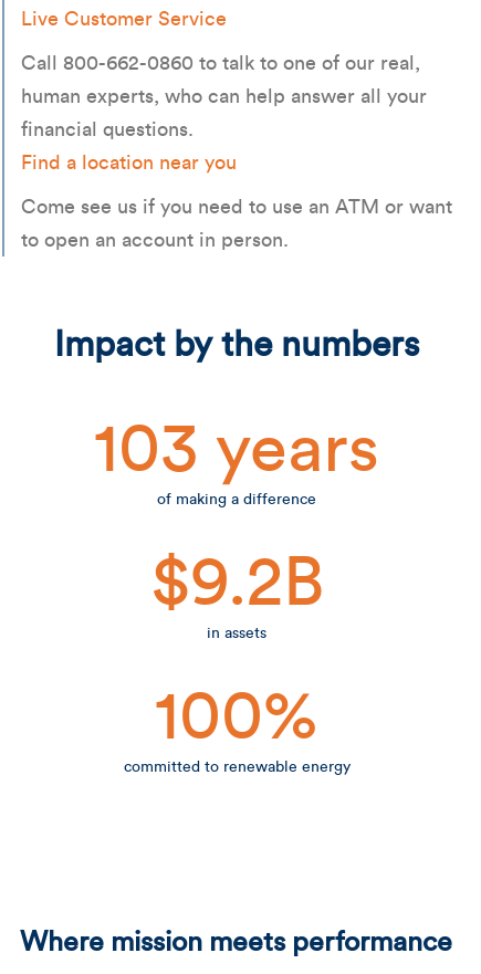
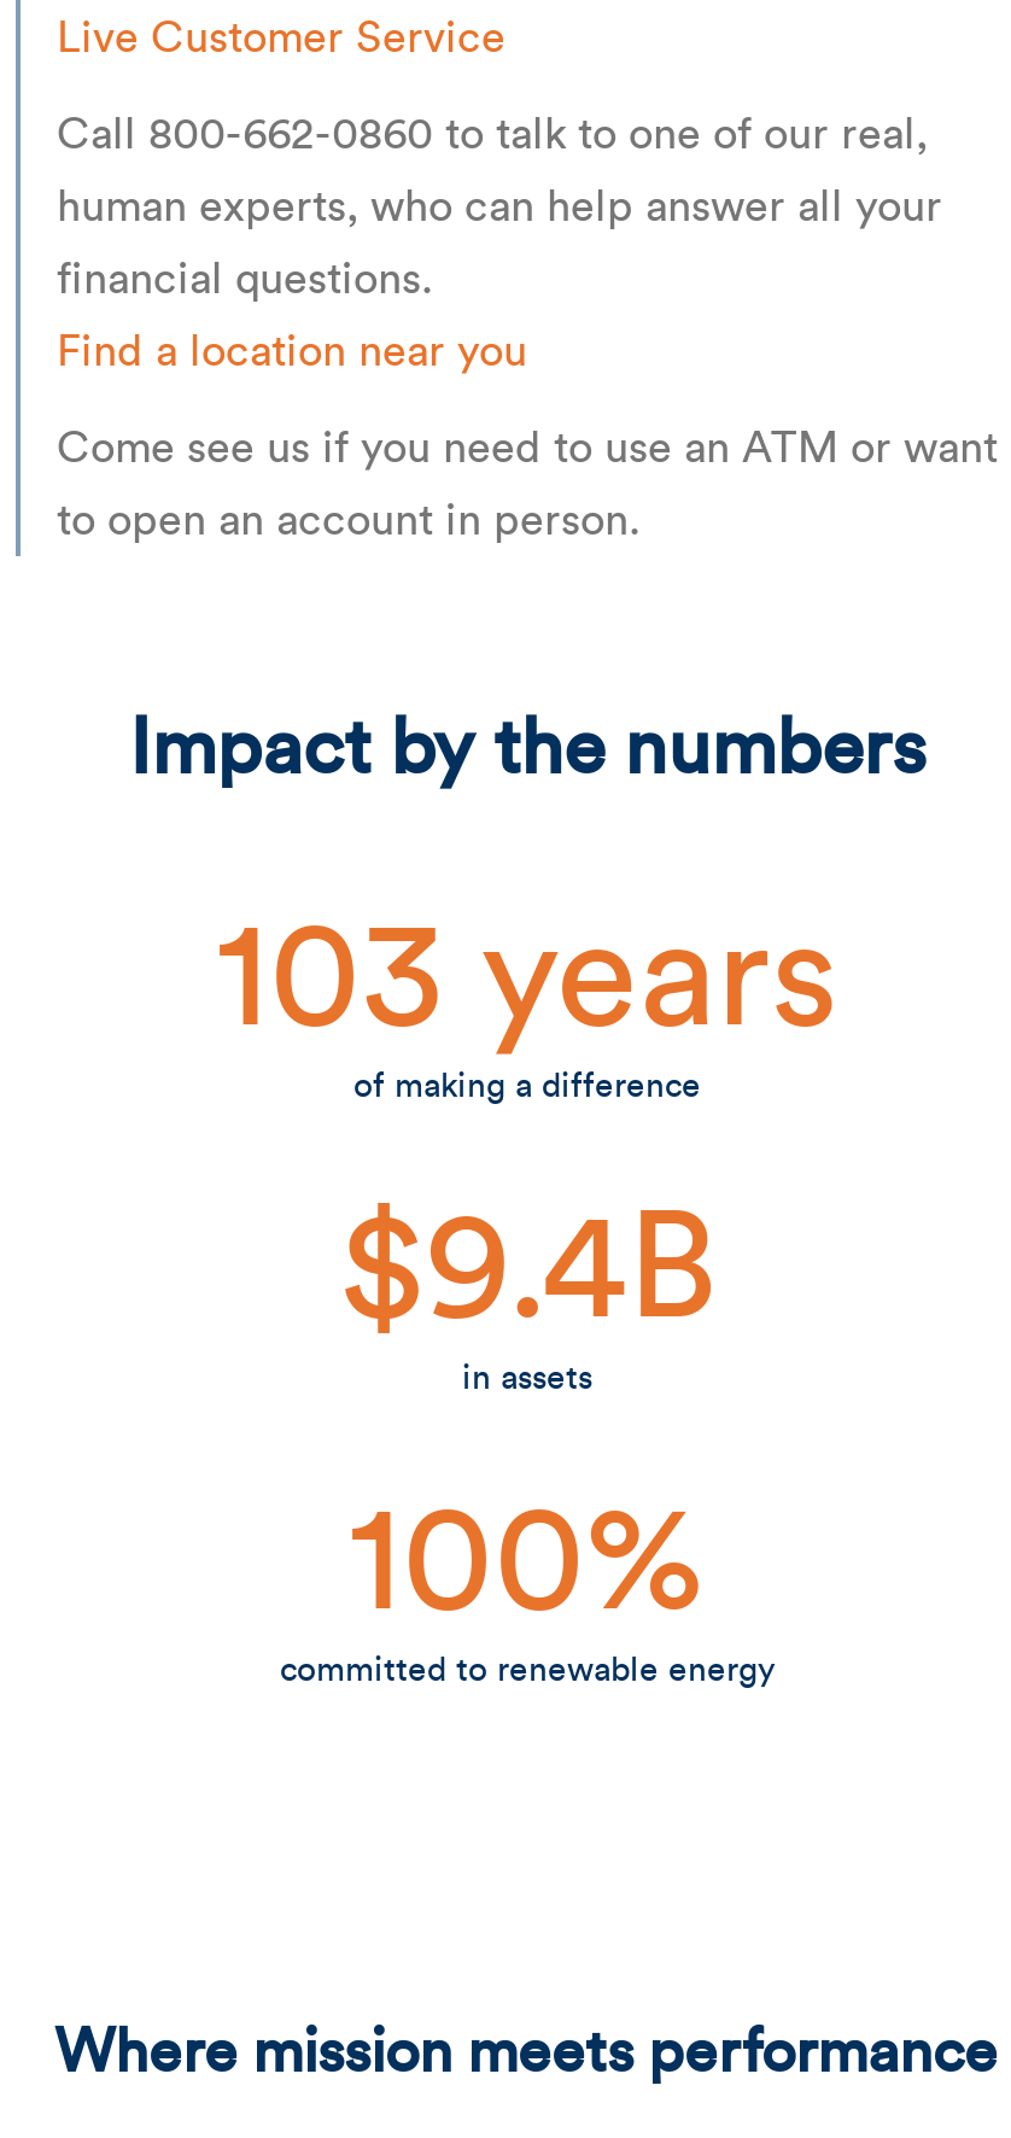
- $9.2B
+ $9.4B
